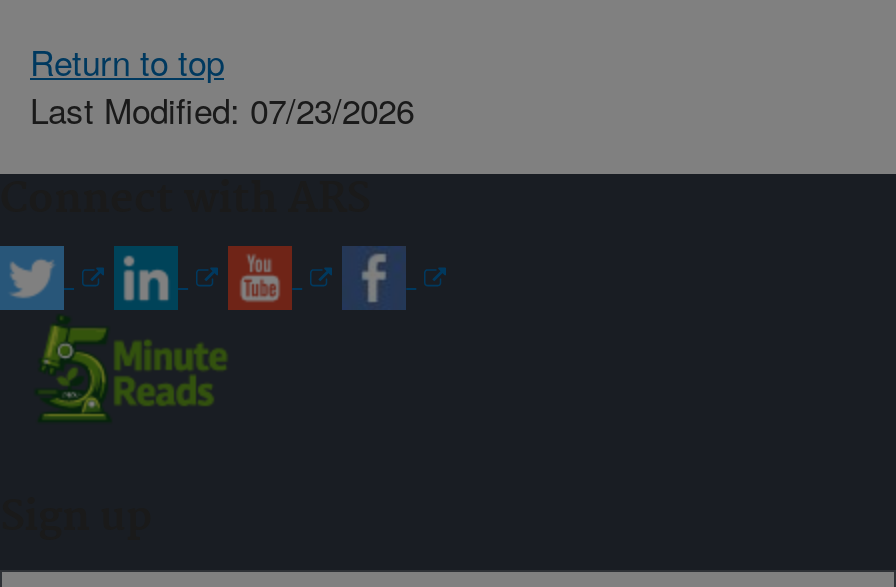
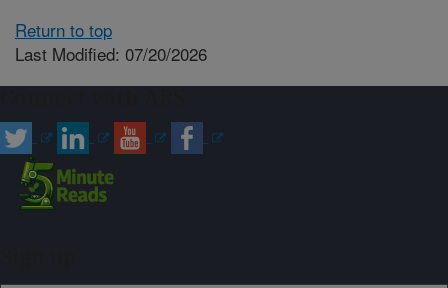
- Last Modified: 07/23/2026
+ Last Modified: 07/20/2026
